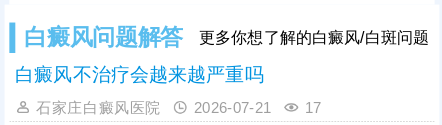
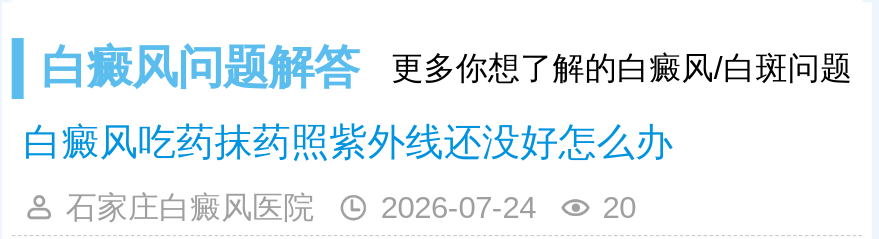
- 白癜风不治疗会越来越严重吗
+ 白癜风吃药抹药照紫外线还没好怎么办

- 2026-07-21
- 17
+ 2026-07-24
+ 20
